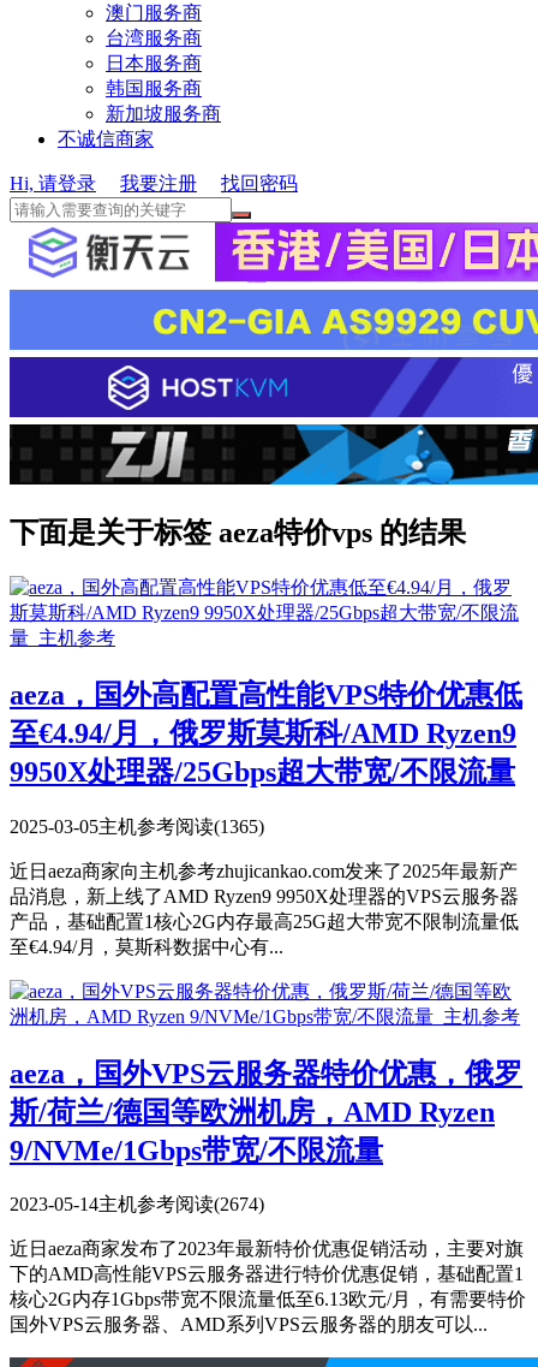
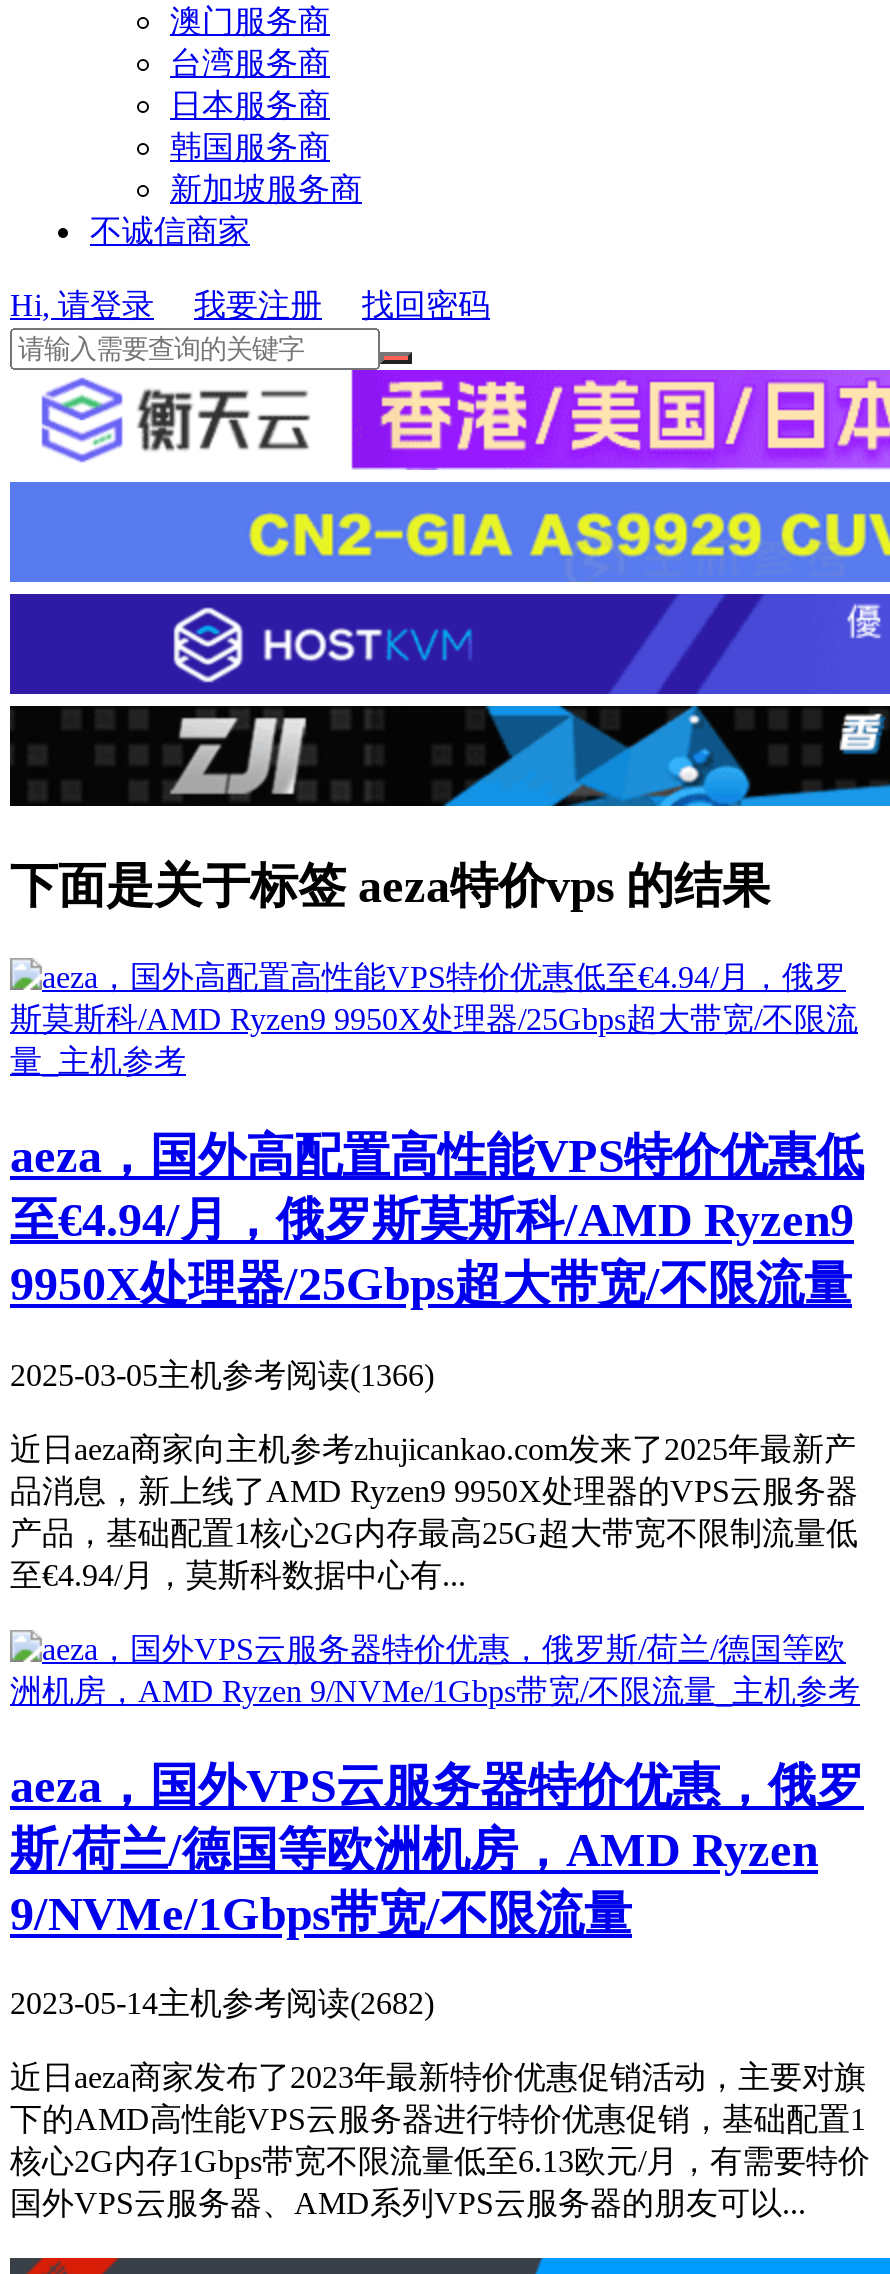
- 2025-03-05主机参考阅读(1365)
+ 2025-03-05主机参考阅读(1366)

- 2023-05-14主机参考阅读(2674)
+ 2023-05-14主机参考阅读(2682)
